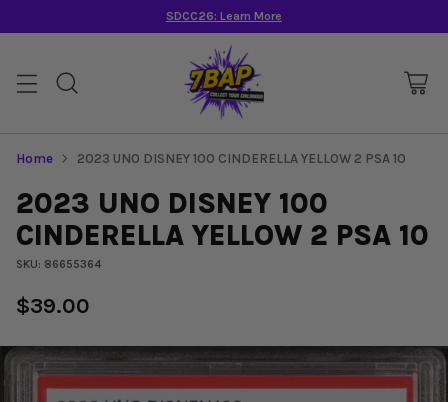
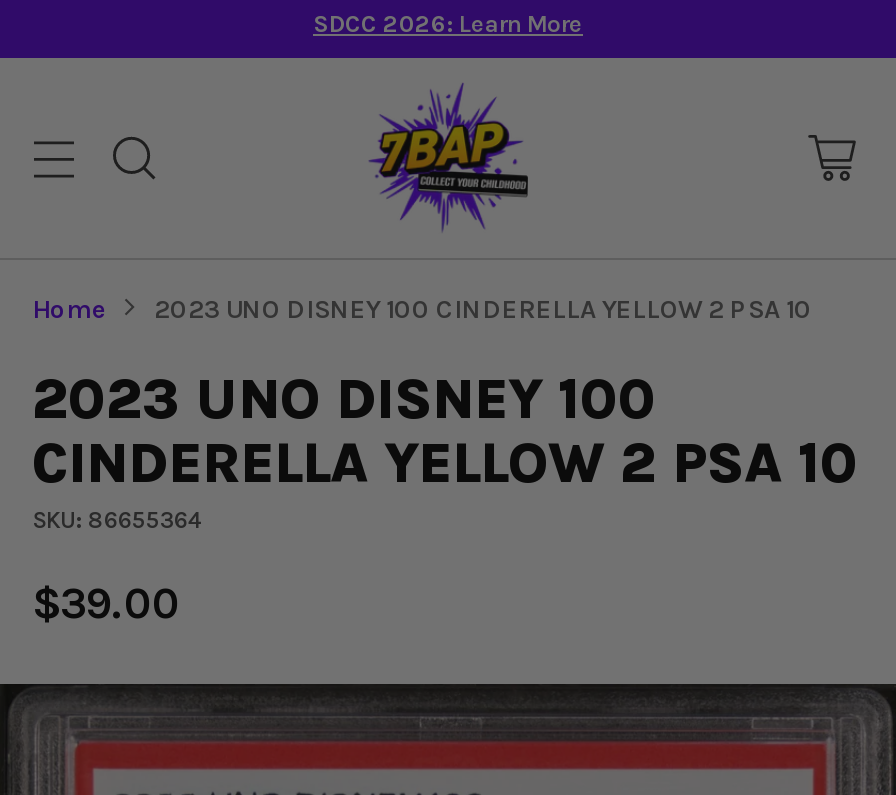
- SDCC26: Learn More
+ SDCC 2026: Learn More
